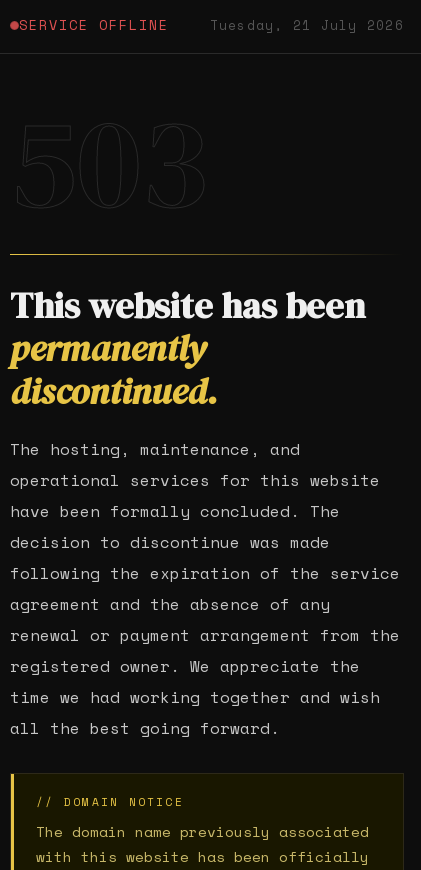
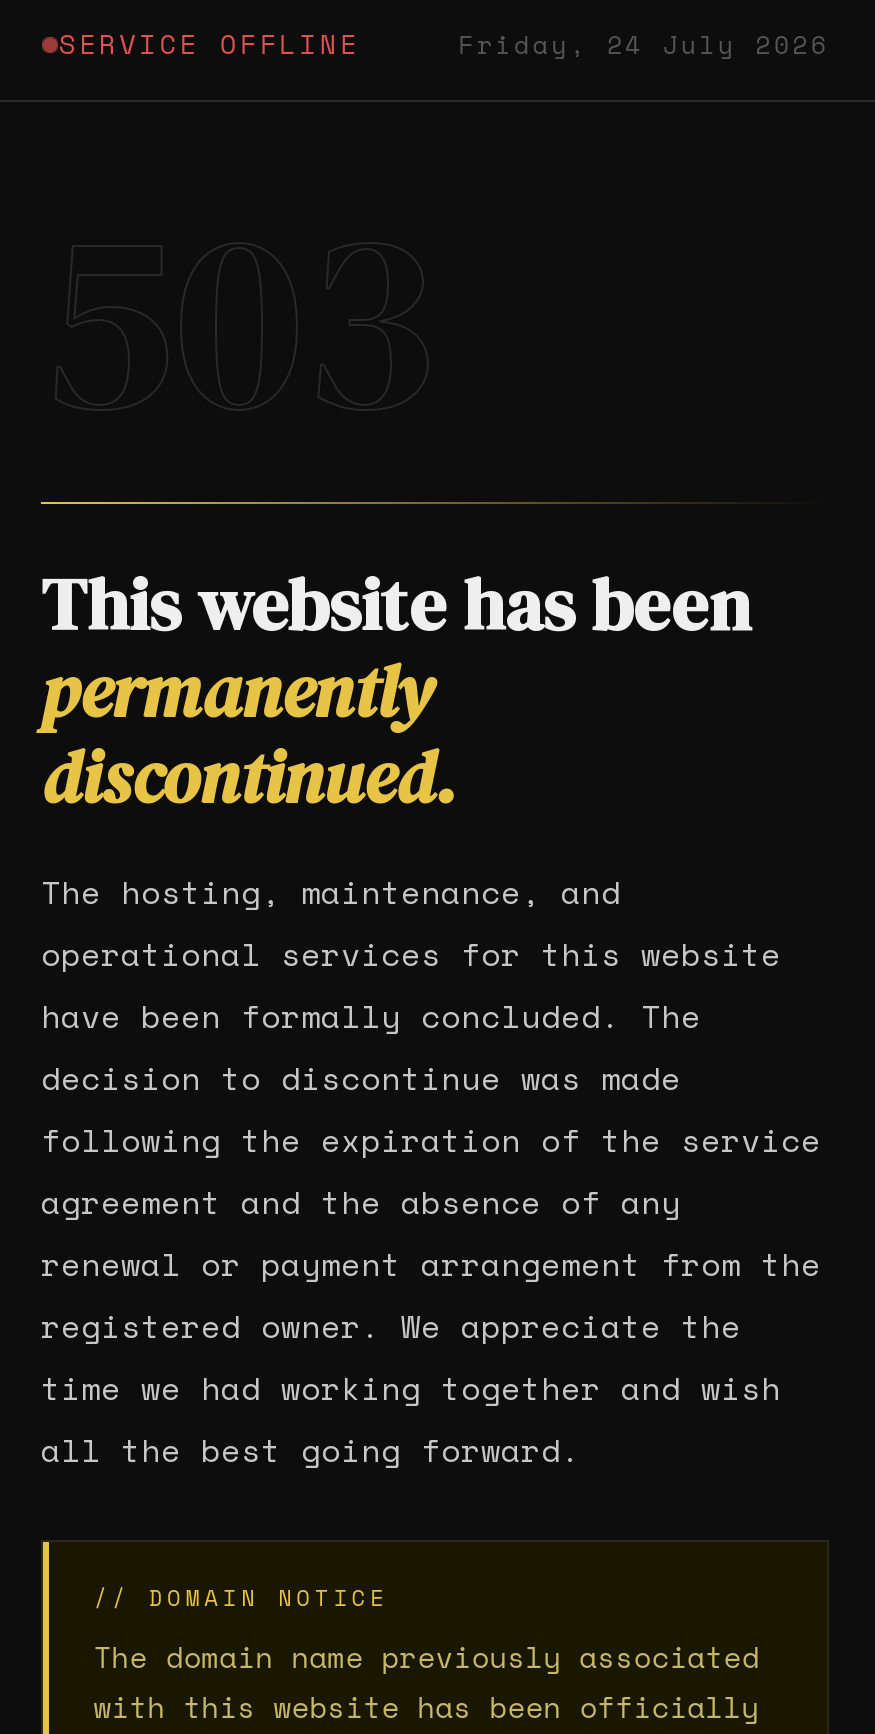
- Tuesday, 21 July 2026
+ Friday, 24 July 2026
